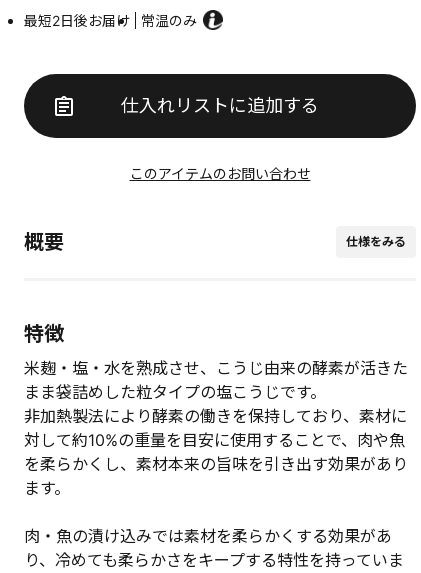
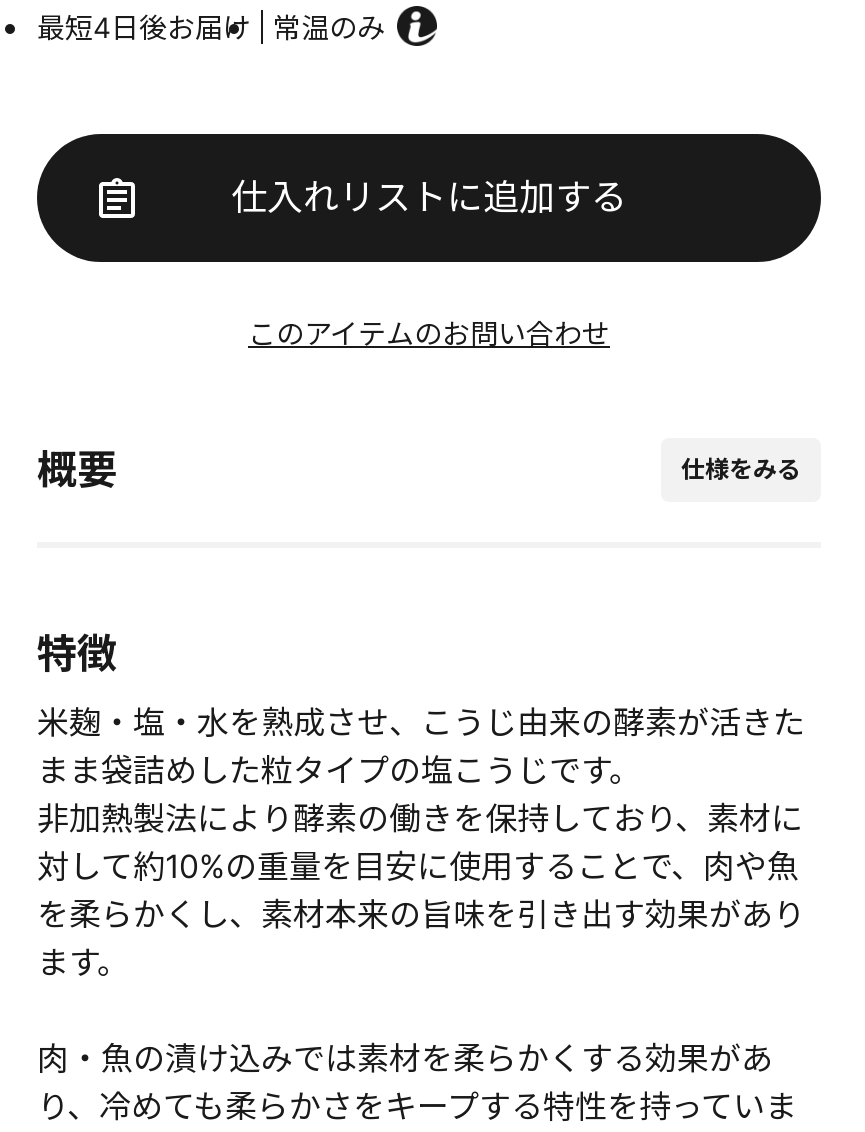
- 最短2日後お届け
+ 最短4日後お届け
